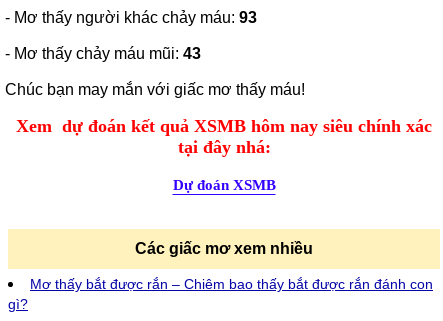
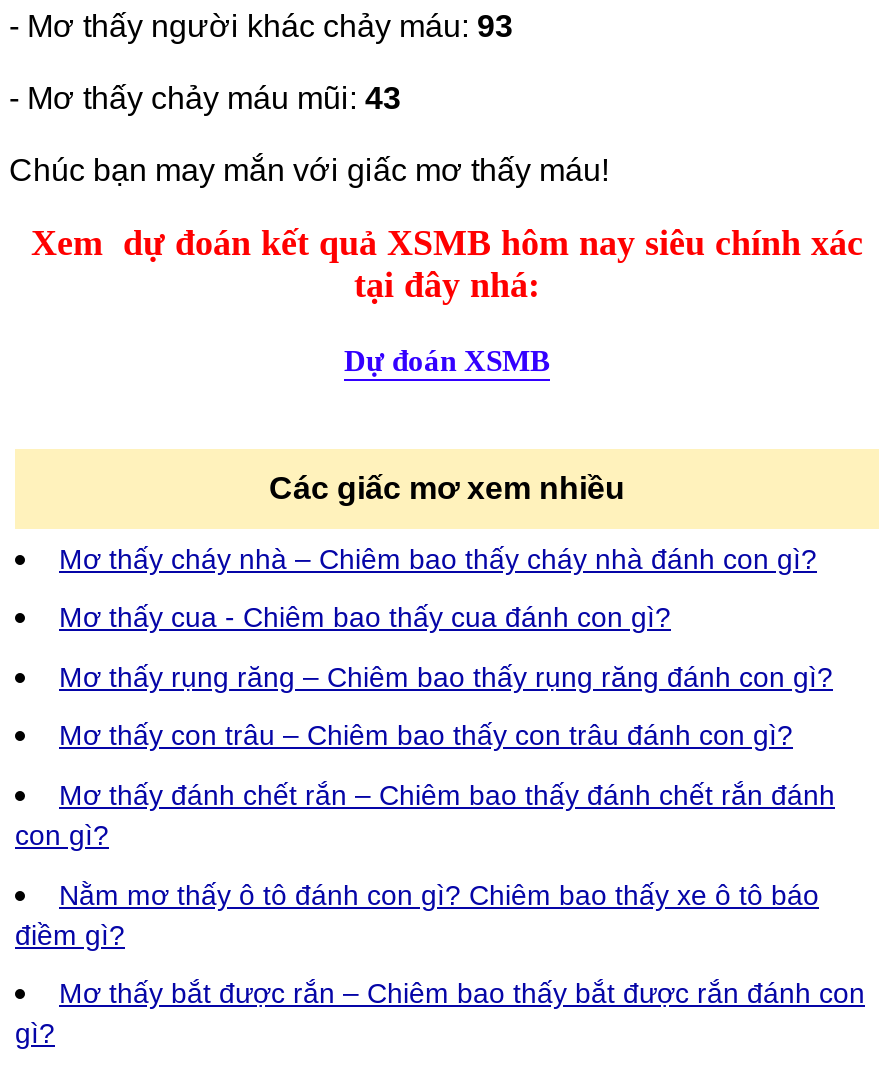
+ Mơ thấy cháy nhà – Chiêm bao thấy cháy nhà đánh con gì?
+ Mơ thấy cua - Chiêm bao thấy cua đánh con gì?
+ Mơ thấy rụng răng – Chiêm bao thấy rụng răng đánh con gì?
+ Mơ thấy con trâu – Chiêm bao thấy con trâu đánh con gì?
+ Mơ thấy đánh chết rắn – Chiêm bao thấy đánh chết rắn đánh
+ con gì?
+ Nằm mơ thấy ô tô đánh con gì? Chiêm bao thấy xe ô tô báo
+ điềm gì?
